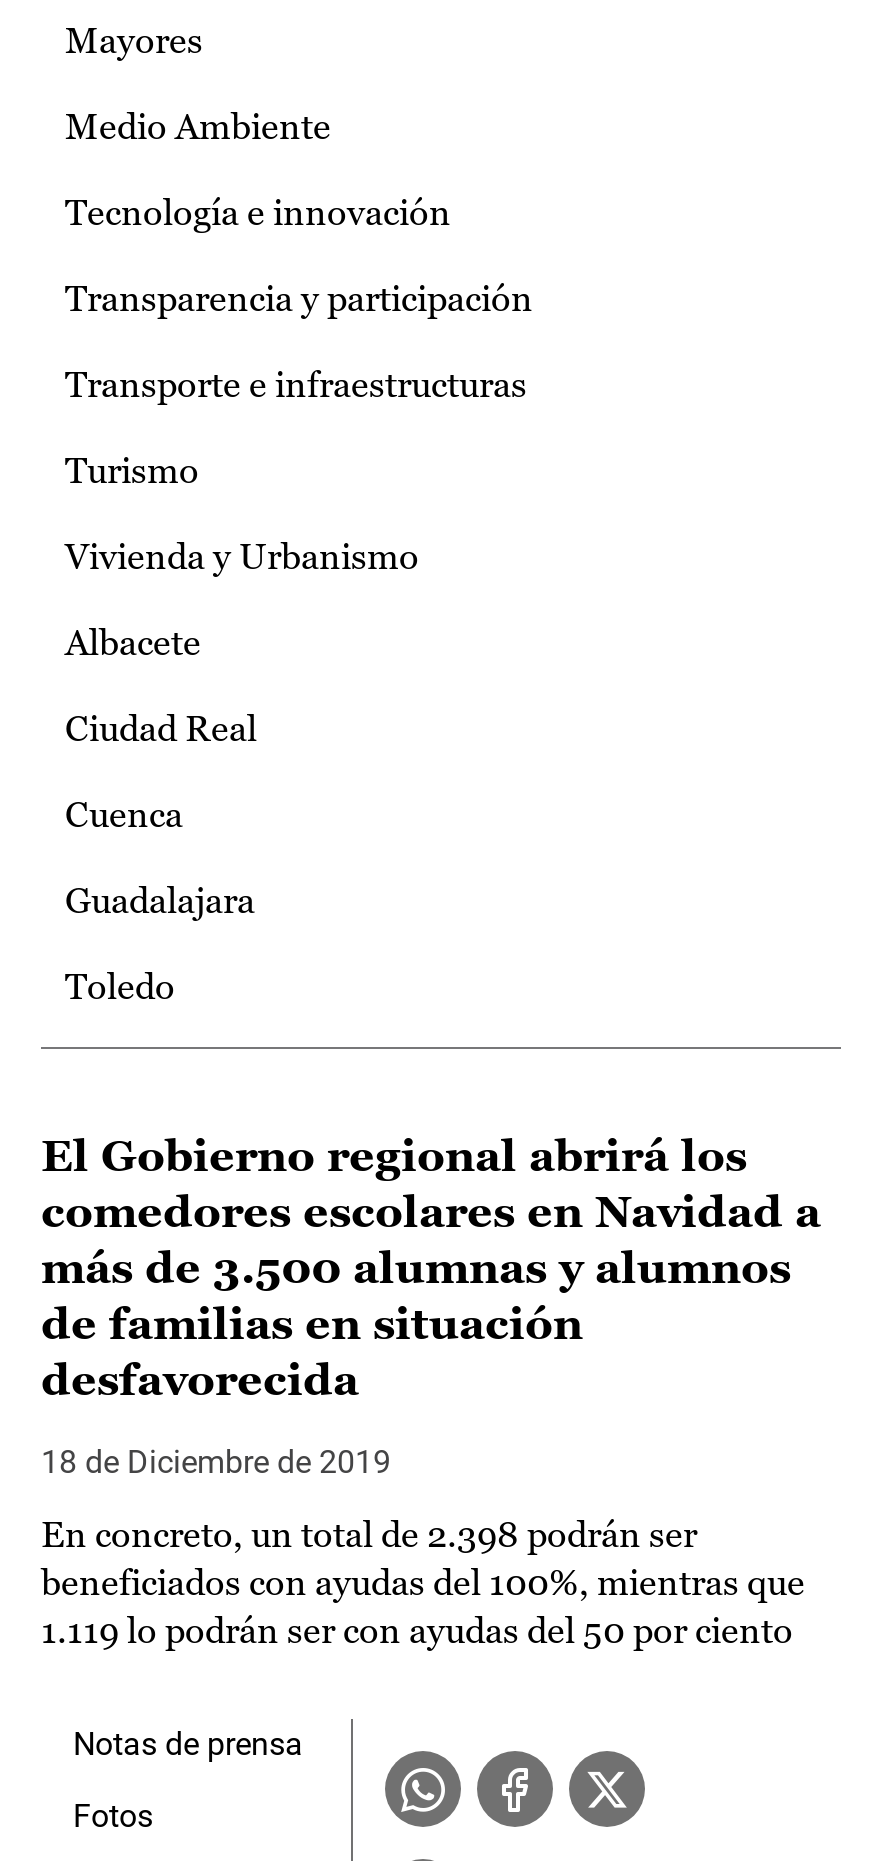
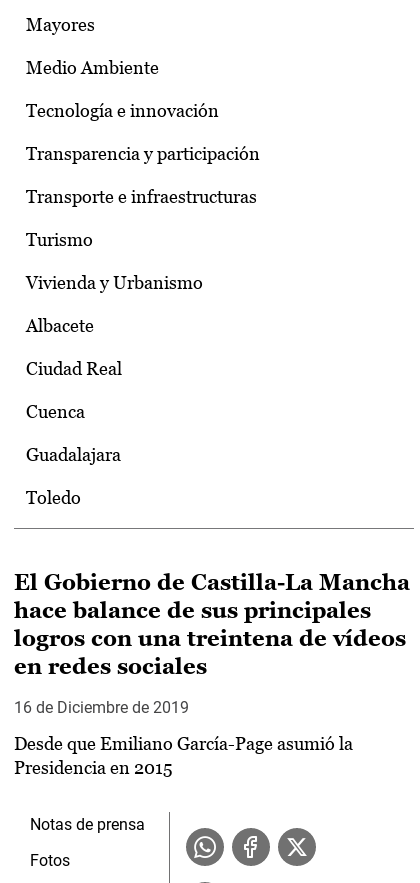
- El Gobierno regional abrirá los
- comedores escolares en Navidad a
- más de 3.500 alumnas y alumnos
- de familias en situación
- desfavorecida
+ El Gobierno de Castilla-La Mancha
+ hace balance de sus principales
+ logros con una treintena de vídeos
+ en redes sociales

- 18 de Diciembre de 2019
+ 16 de Diciembre de 2019

- En concreto, un total de 2.398 podrán ser
- beneficiados con ayudas del 100%, mientras que
- 1.119 lo podrán ser con ayudas del 50 por ciento
+ Desde que Emiliano García-Page asumió la
+ Presidencia en 2015
